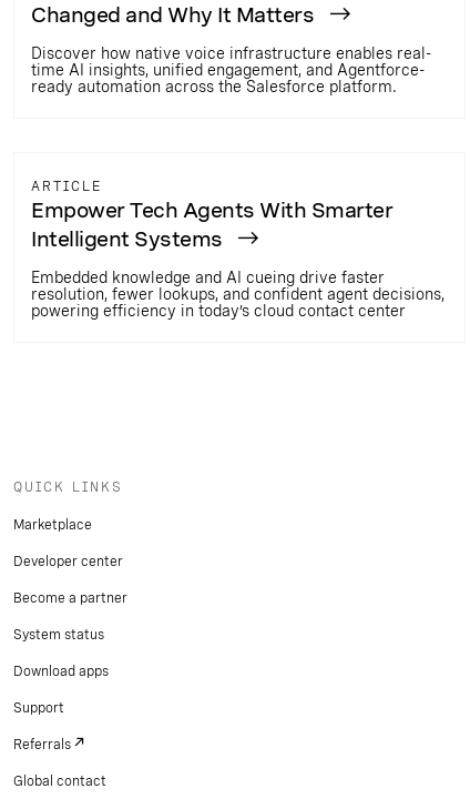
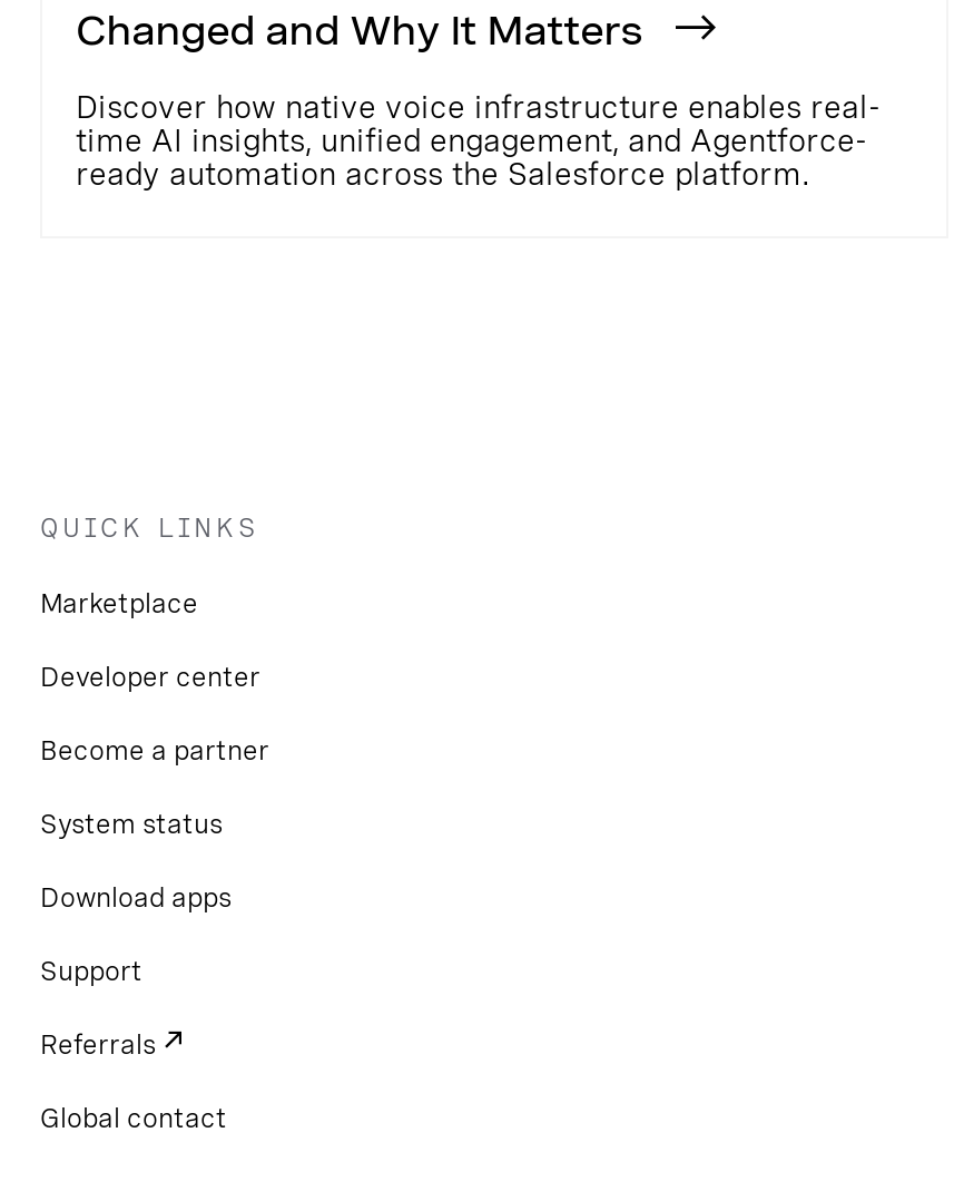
- ARTICLE
- Empower Tech Agents With Smarter
- Intelligent Systems
- Embedded knowledge and AI cueing drive faster
- resolution, fewer lookups, and confident agent decisions,
- powering efficiency in today’s cloud contact center
